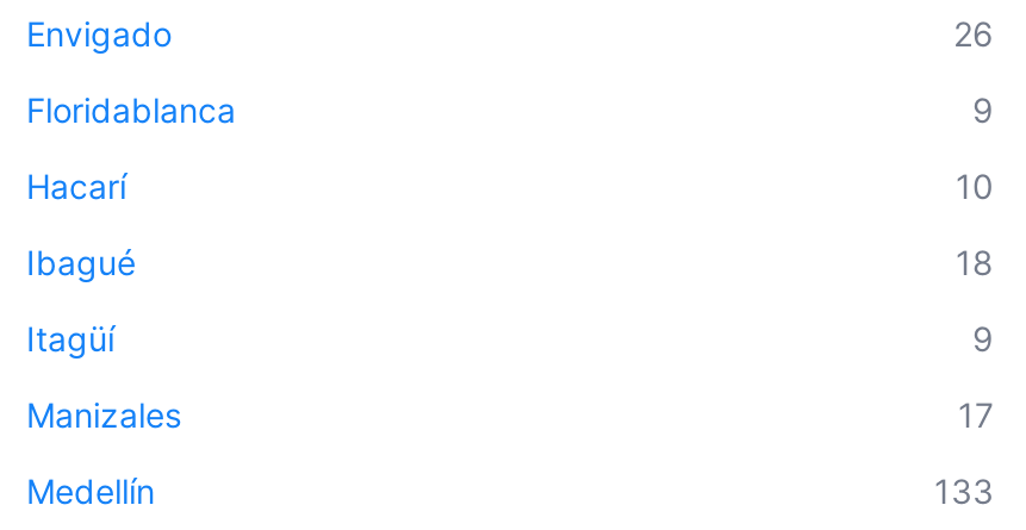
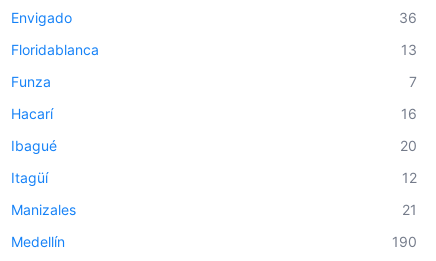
- 26
+ 36

- 9
+ 13
+ Funza
+ 7

- 10
+ 16

- 18
+ 20

- 9
+ 12

- 17
+ 21

- 133
+ 190
